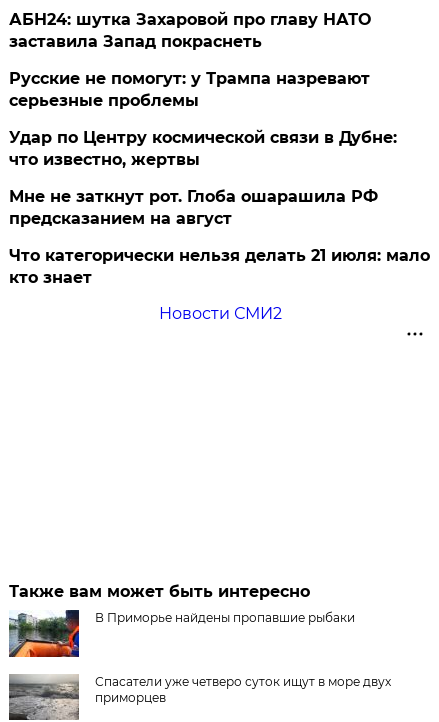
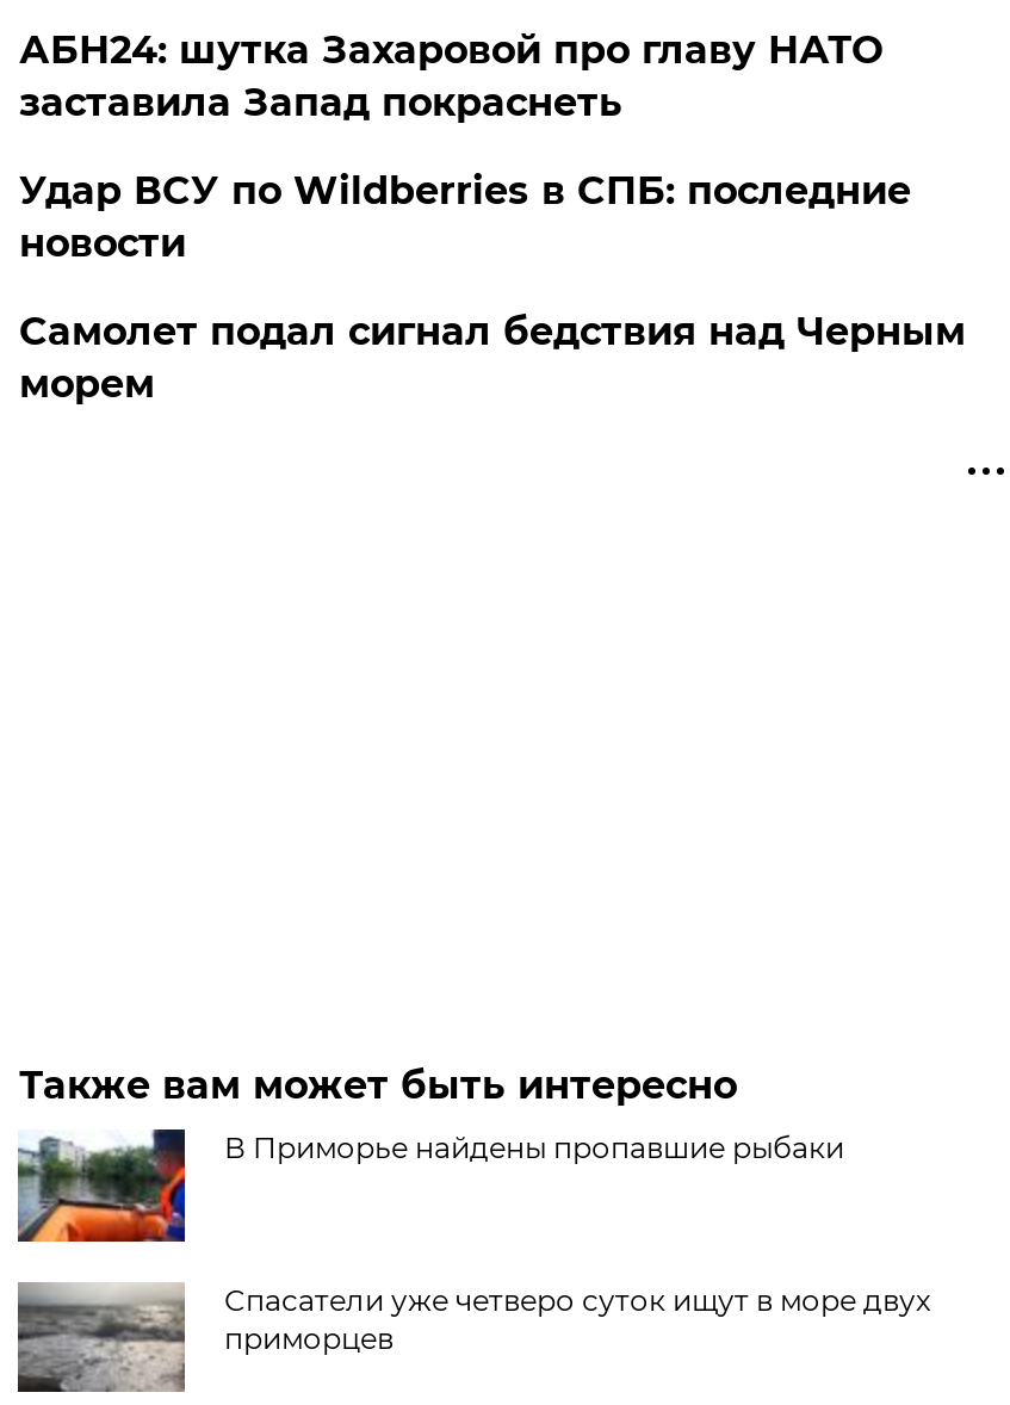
- Русские не помогут: у Трампа назревают
- серьезные проблемы
- Удар по Центру космической связи в Дубне:
- что известно, жертвы
- Мне не заткнут рот. Глоба ошарашила РФ
- предсказанием на август
- Что категорически нельзя делать 21 июля: мало
- кто знает
- Новости СМИ2
+ Удар ВСУ по Wildberries в СПБ: последние
+ новости
+ Самолет подал сигнал бедствия над Черным
+ морем
